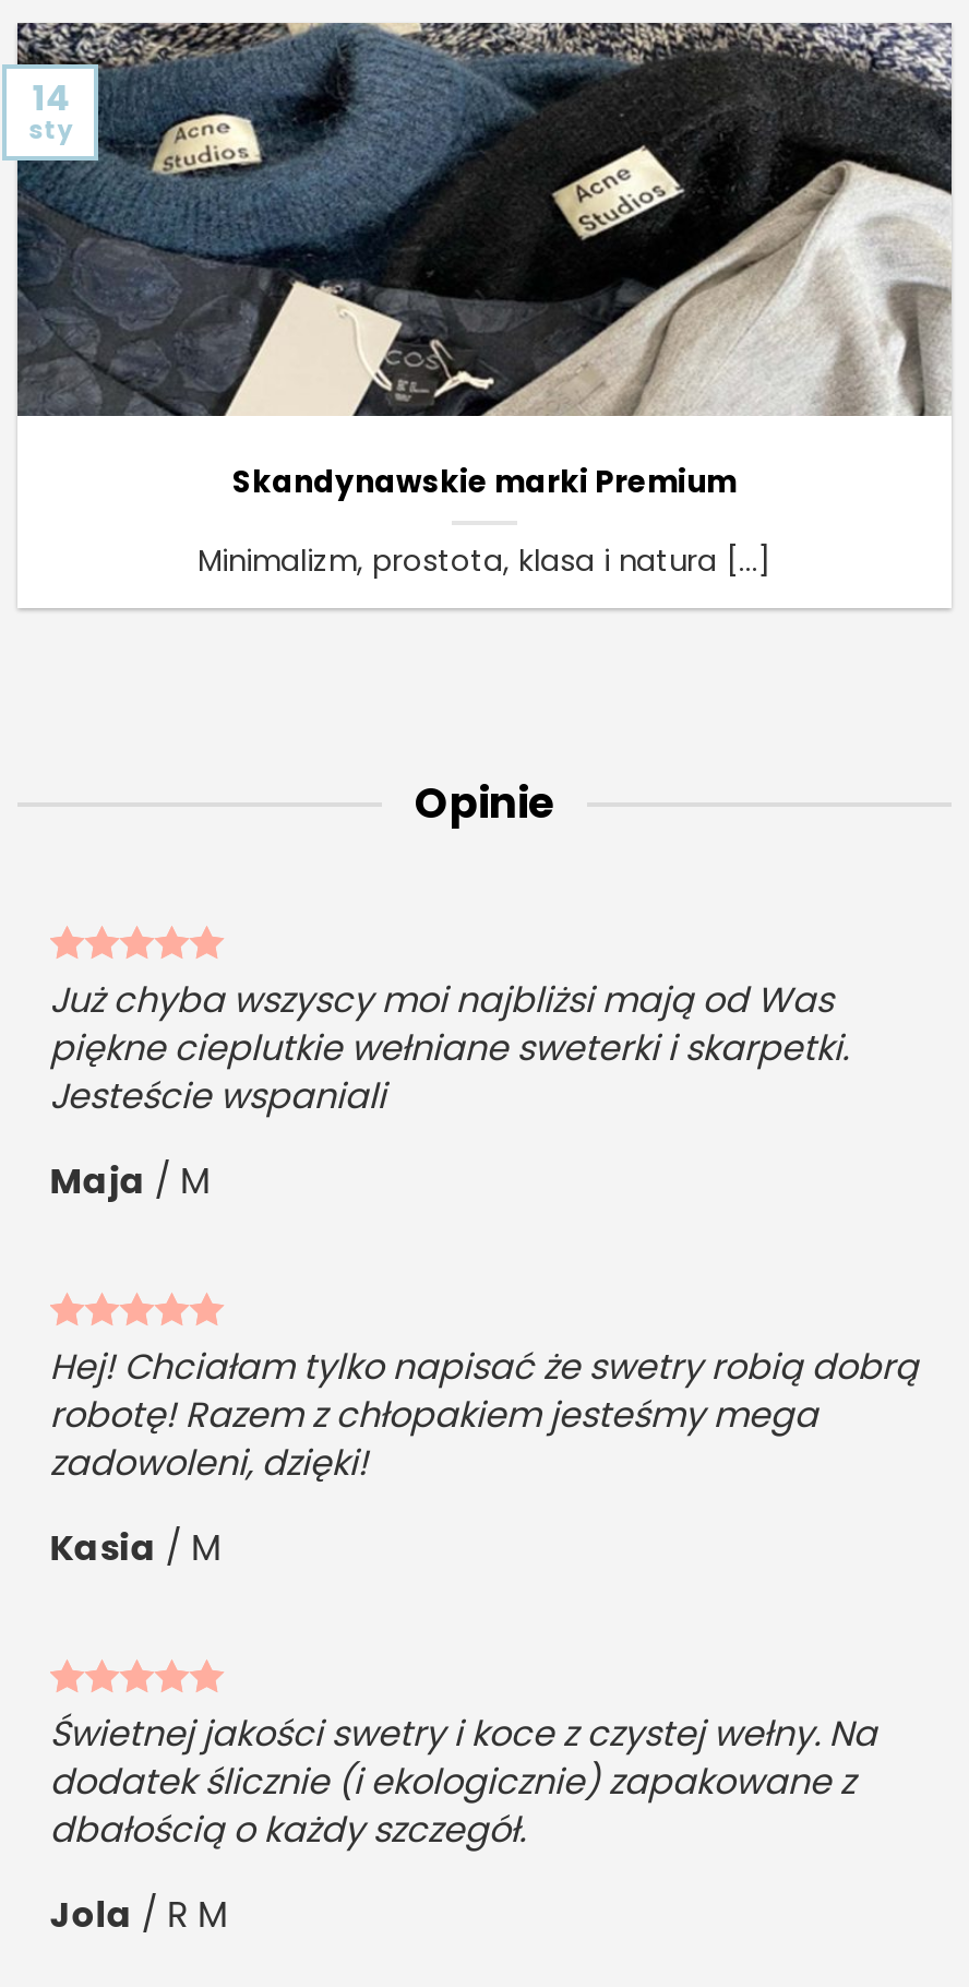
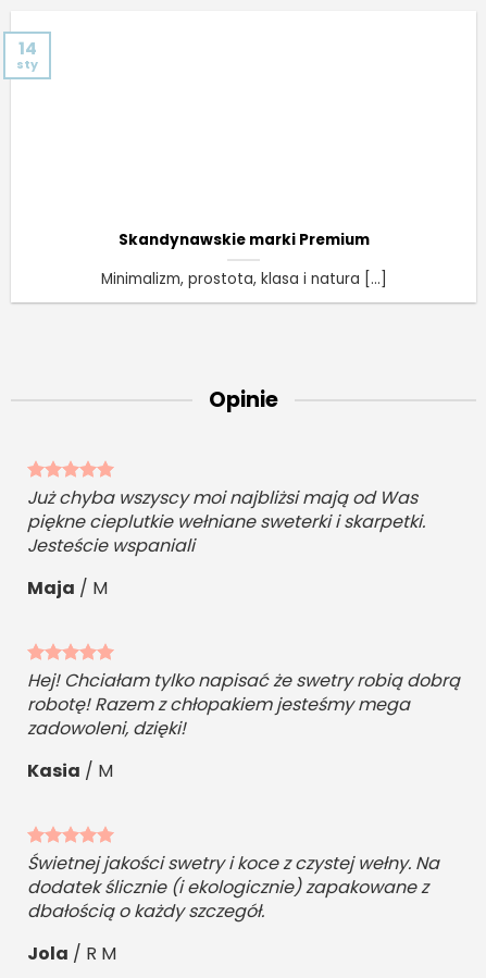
- [image]
